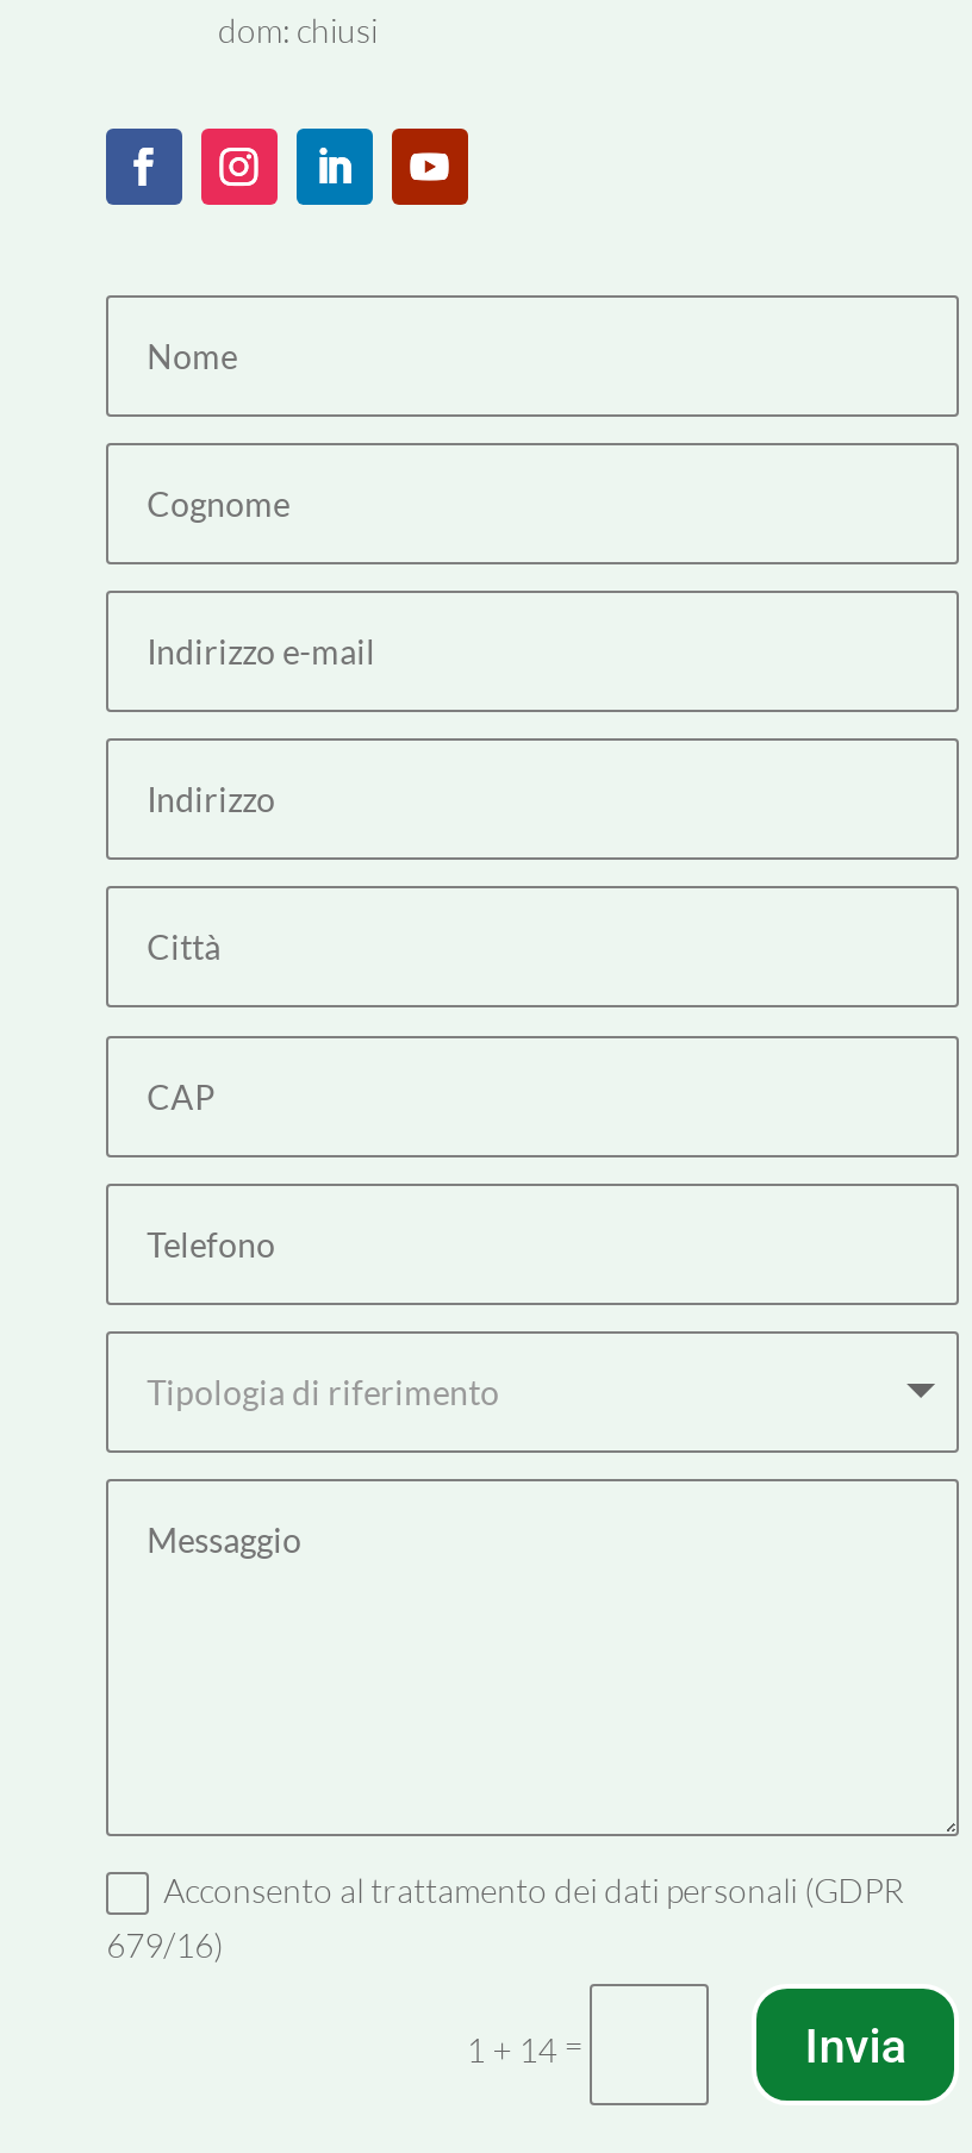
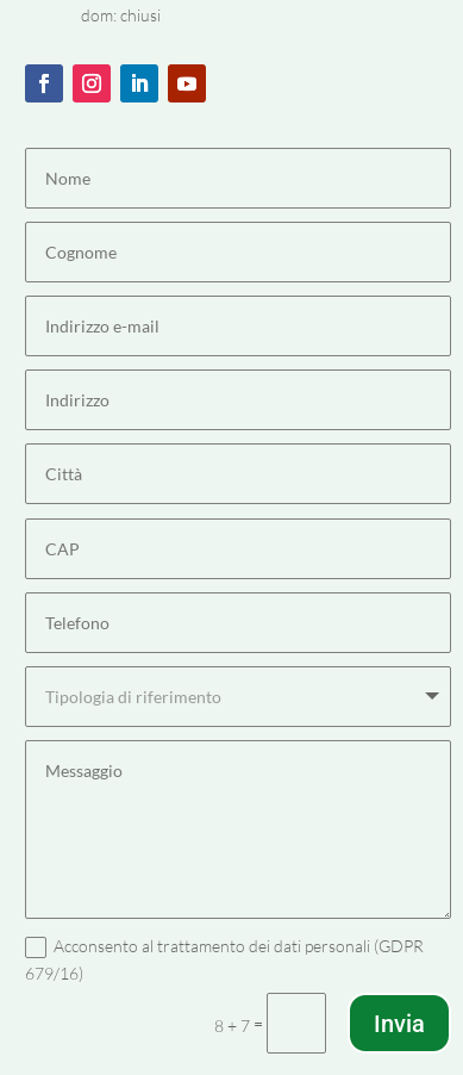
- 1 + 14 =
+ 8 + 7 =
